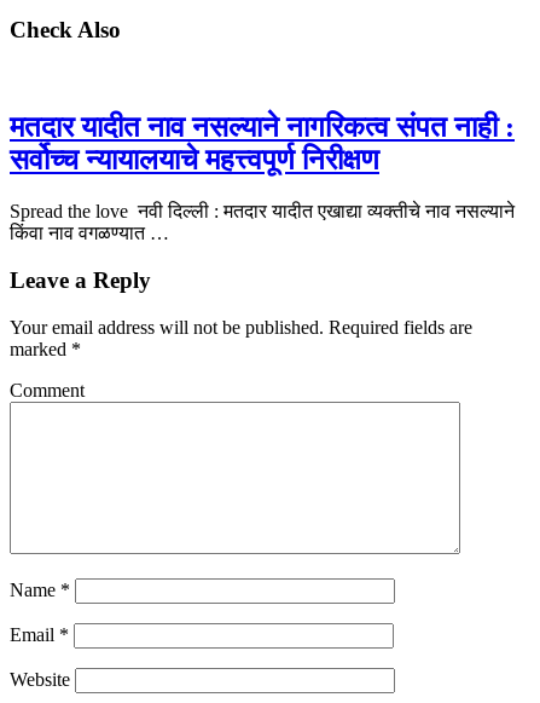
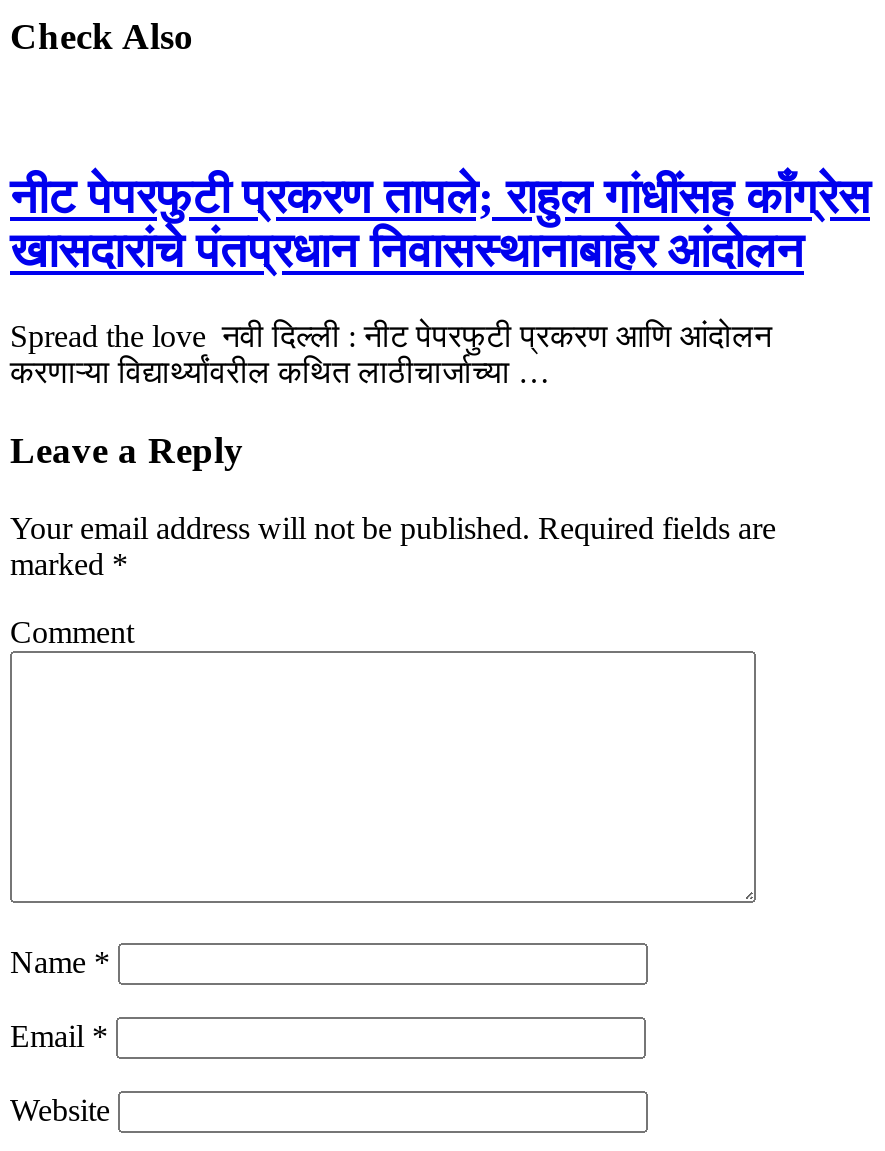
- मतदार यादीत नाव नसल्याने नागरिकत्व संपत नाही :
- सर्वोच्च न्यायालयाचे महत्त्वपूर्ण निरीक्षण
+ नीट पेपरफुटी प्रकरण तापले; राहुल गांधींसह काँग्रेस
+ खासदारांचे पंतप्रधान निवासस्थानाबाहेर आंदोलन

- Spread the love नवी दिल्ली : मतदार यादीत एखाद्या व्यक्तीचे नाव नसल्याने
- किंवा नाव वगळण्यात …
+ Spread the love नवी दिल्ली : नीट पेपरफुटी प्रकरण आणि आंदोलन
+ करणाऱ्या विद्यार्थ्यांवरील कथित लाठीचार्जाच्या …
